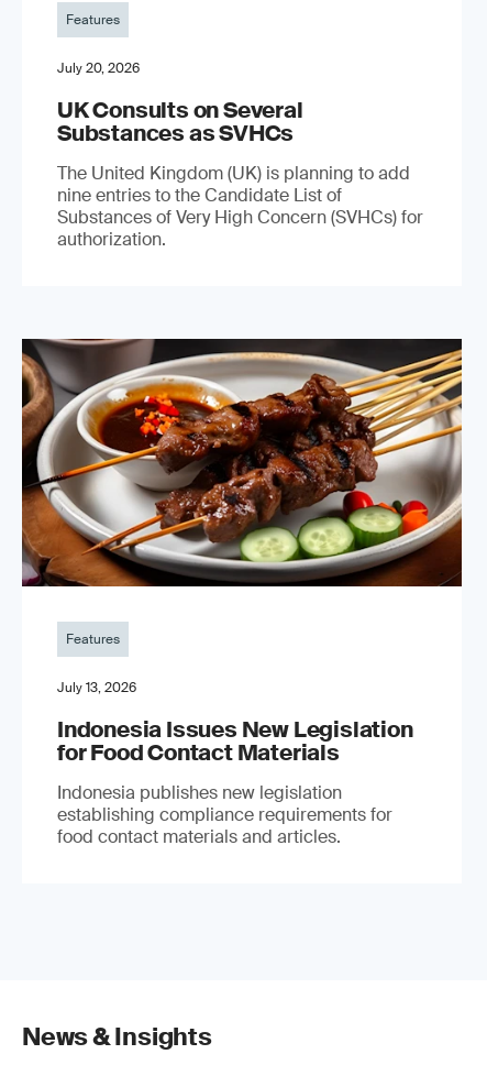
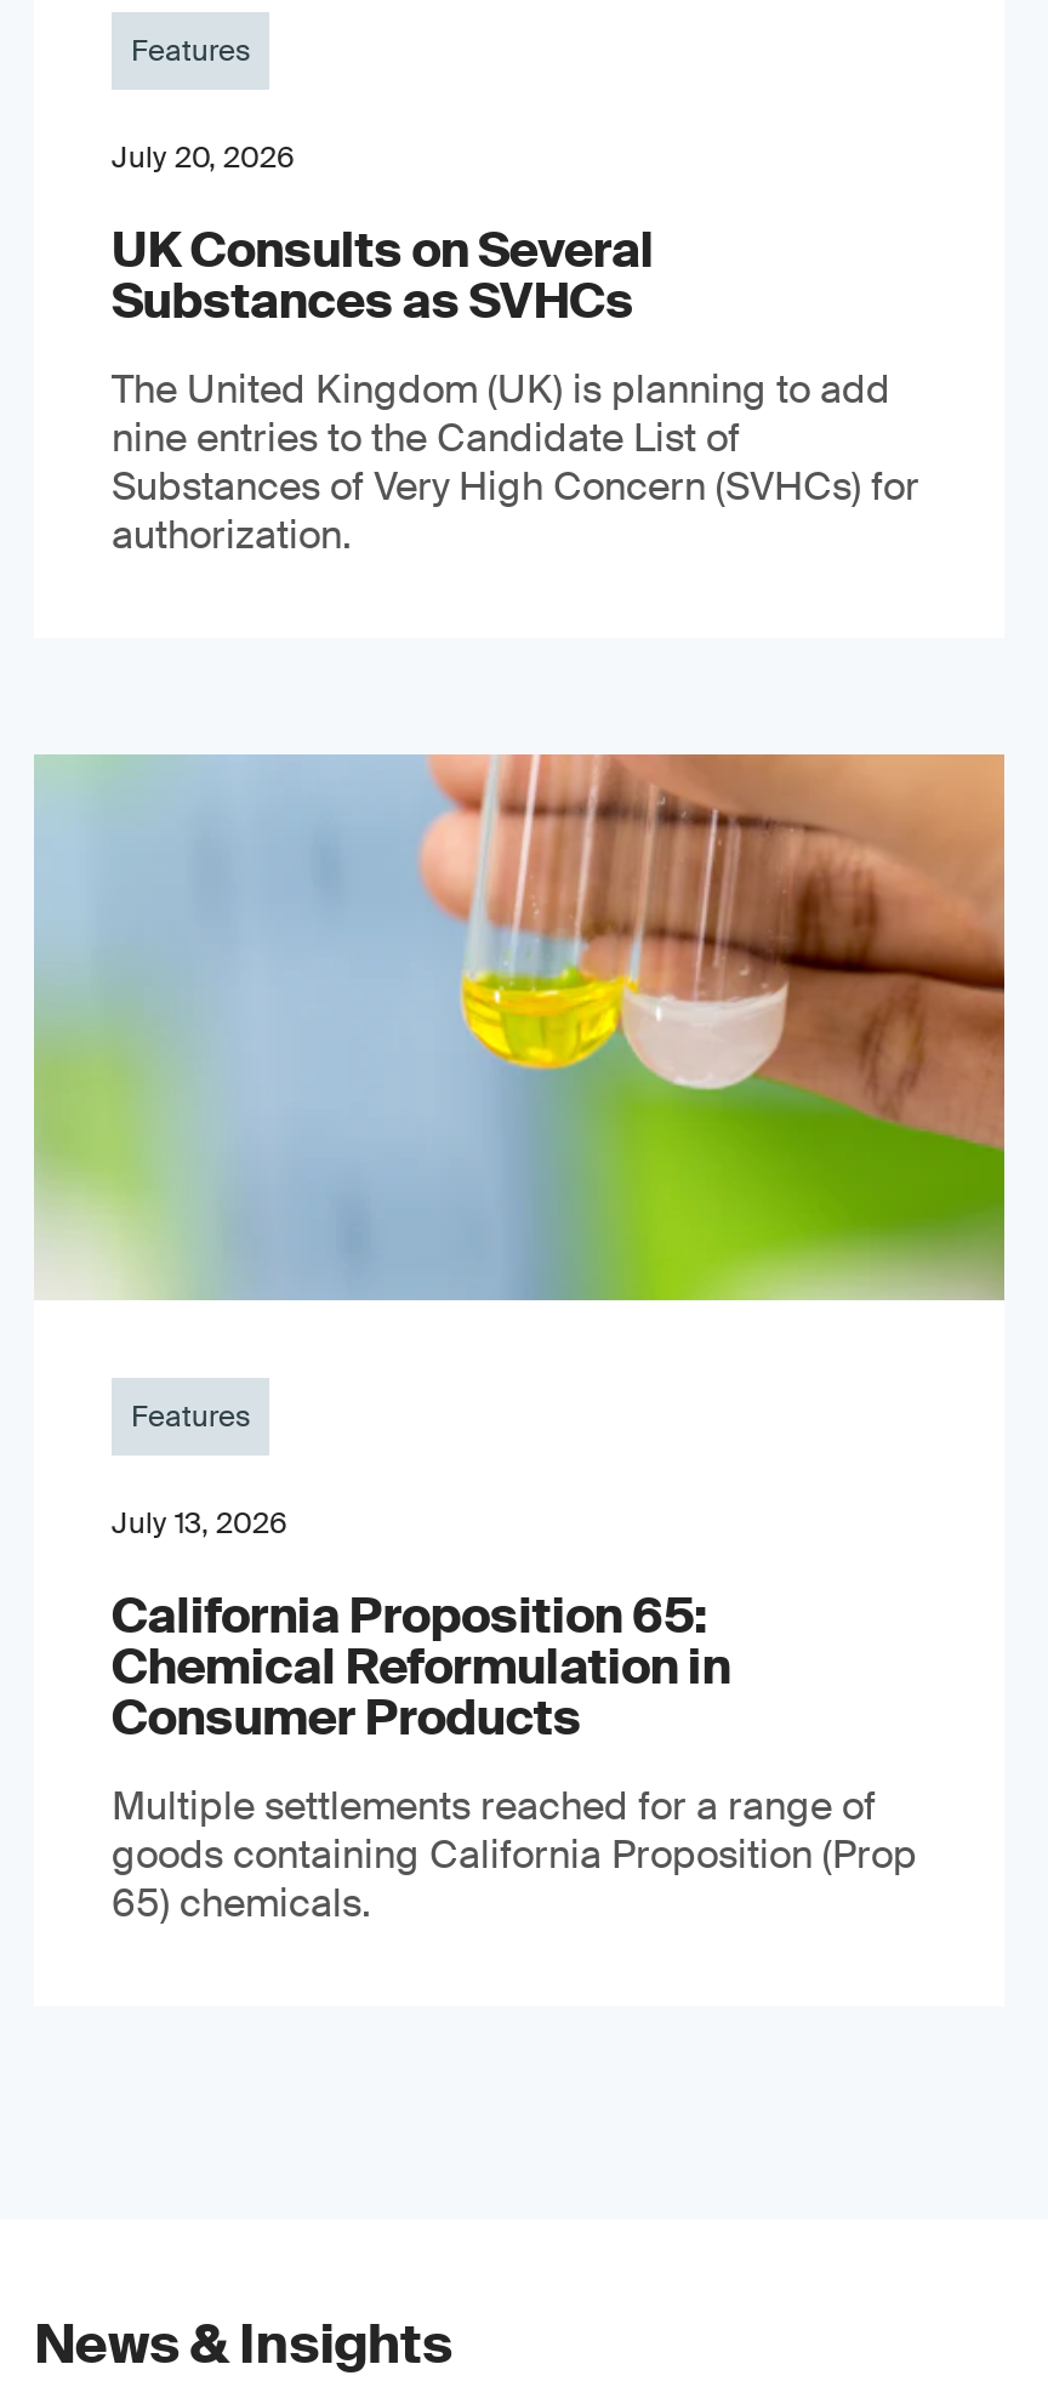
- [image]
+ [image]

- Indonesia Issues New Legislation
- for Food Contact Materials
+ California Proposition 65:
+ Chemical Reformulation in
+ Consumer Products

- Indonesia publishes new legislation
- establishing compliance requirements for
- food contact materials and articles.
+ Multiple settlements reached for a range of
+ goods containing California Proposition (Prop
+ 65) chemicals.
